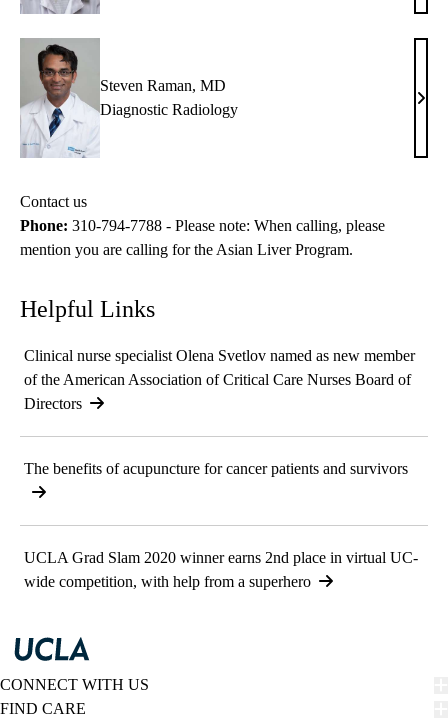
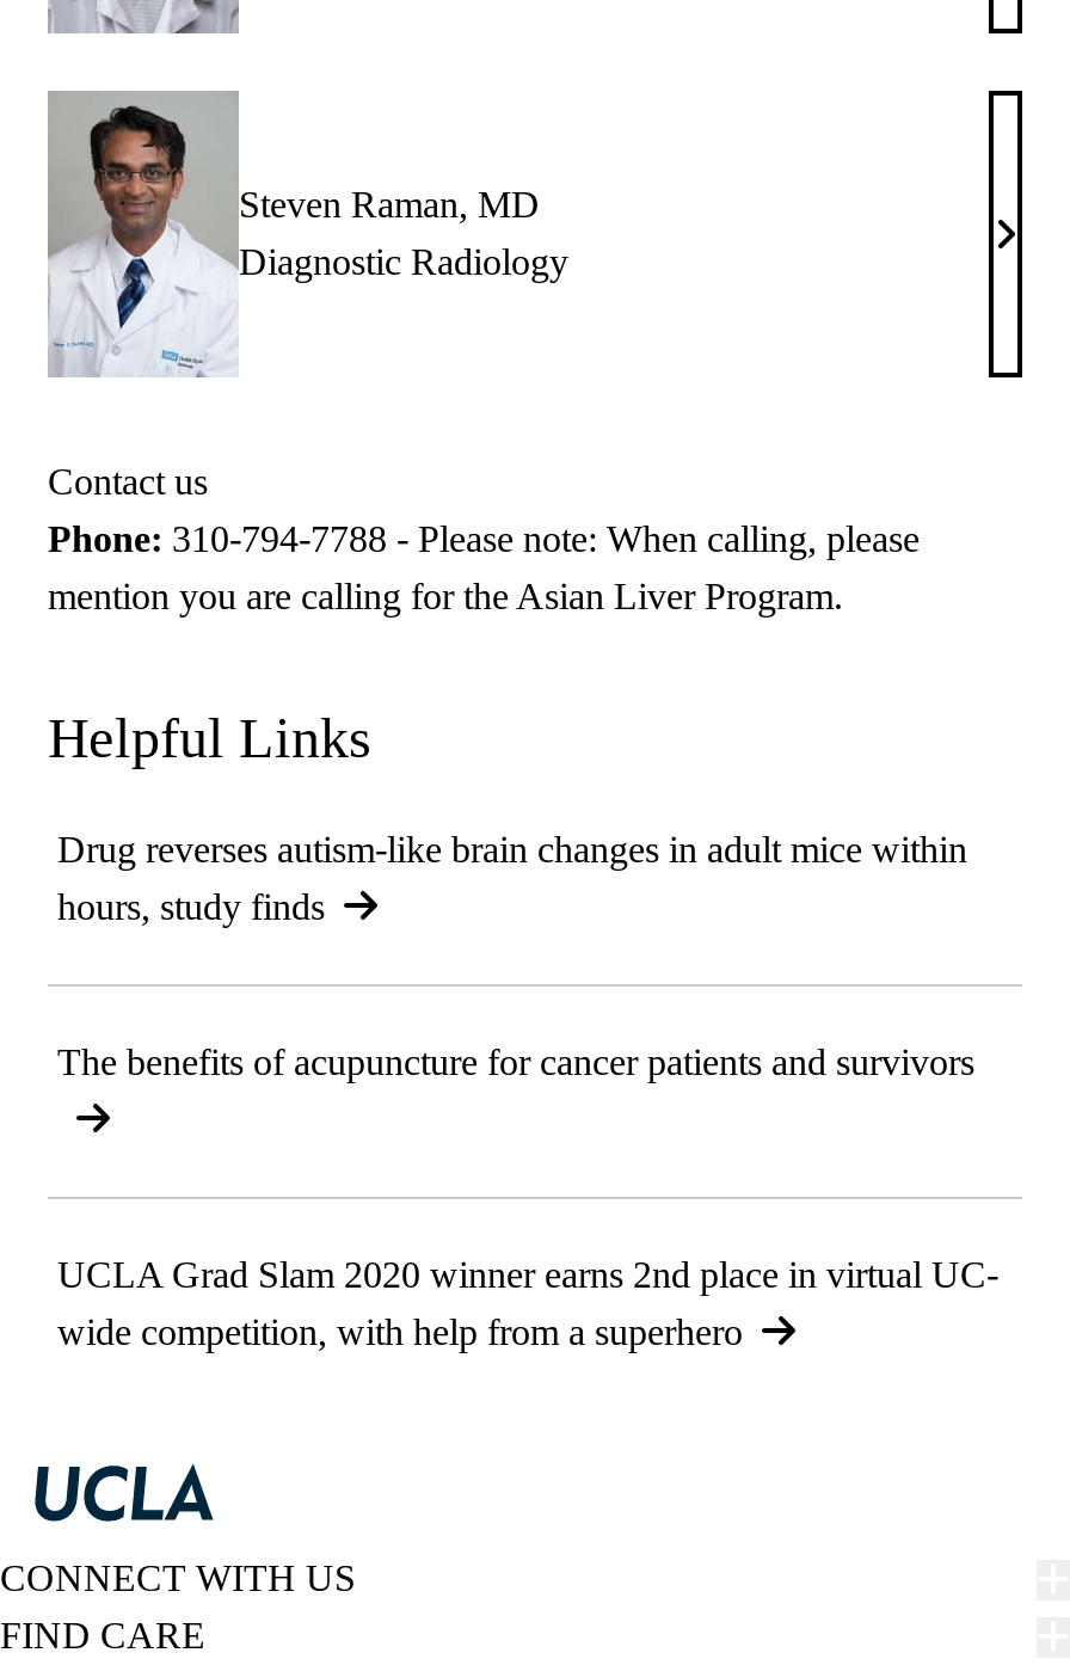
- Clinical nurse specialist Olena Svetlov named as new member
- of the American Association of Critical Care Nurses Board of
- Directors
+ Drug reverses autism-like brain changes in adult mice within
+ hours, study finds
